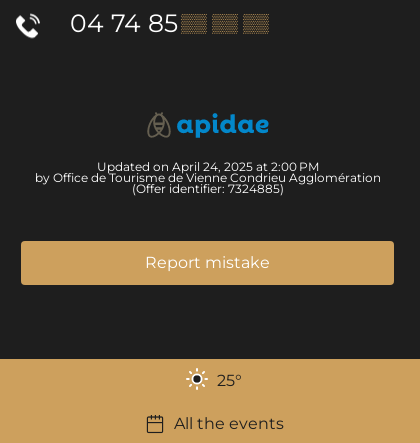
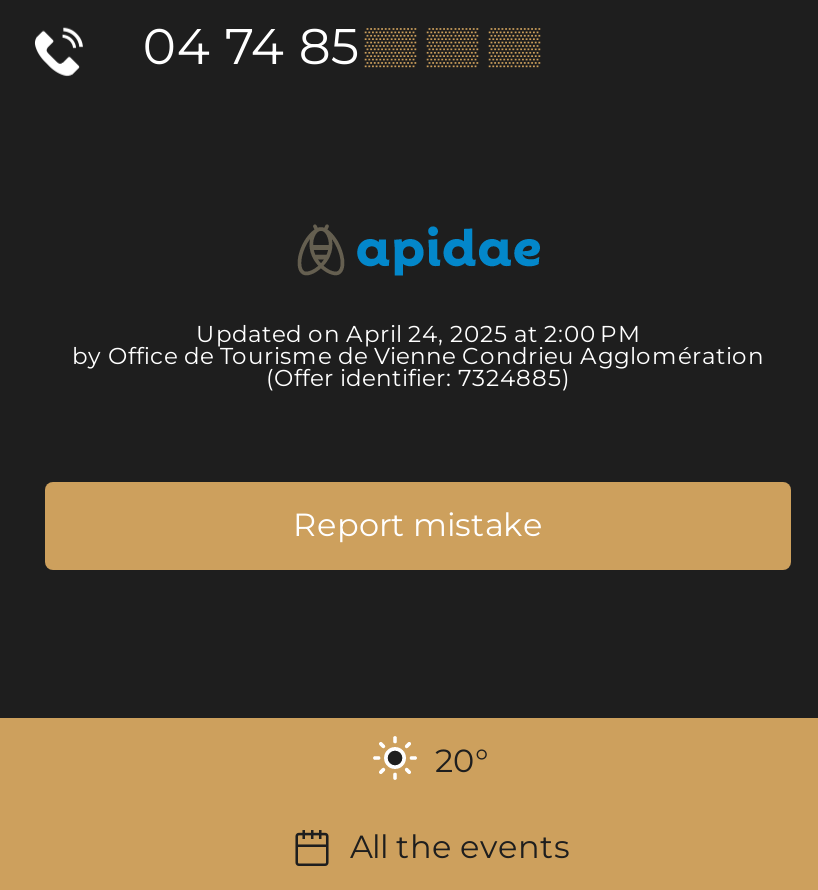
- 25°
+ 20°
